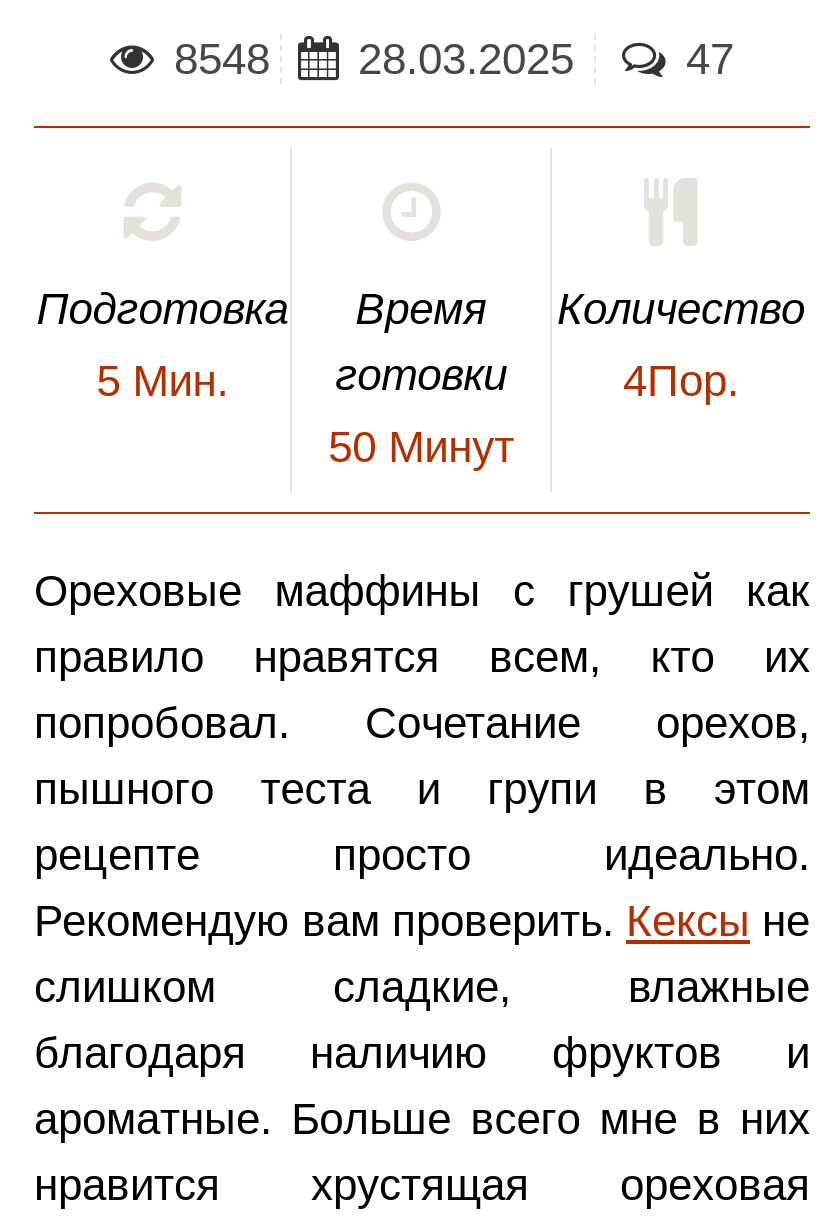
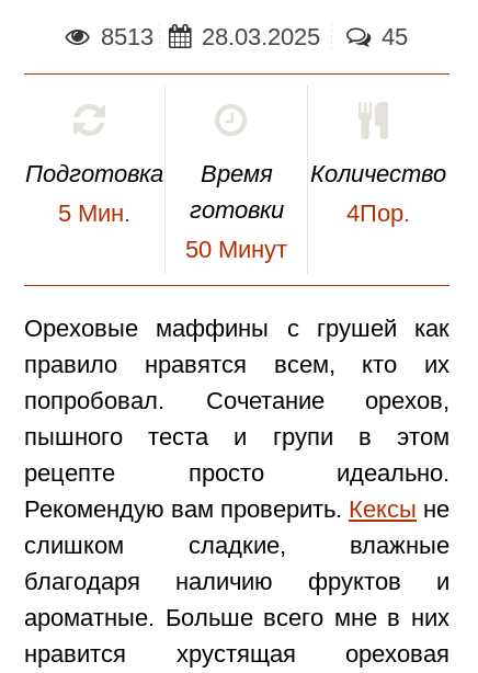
- 8548 28.03.2025
+ 8513 28.03.2025

- 47
+ 45
